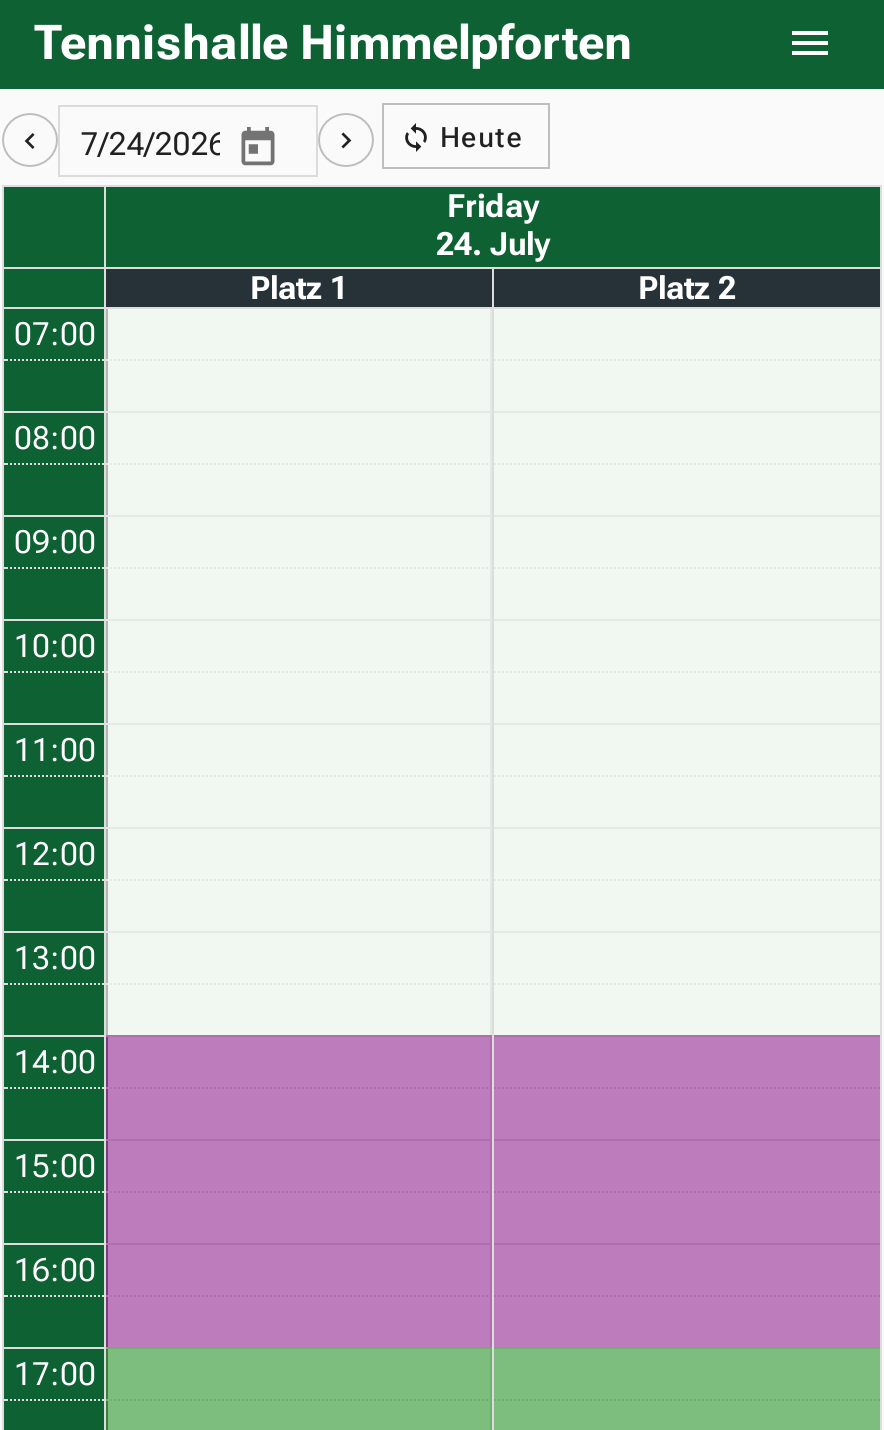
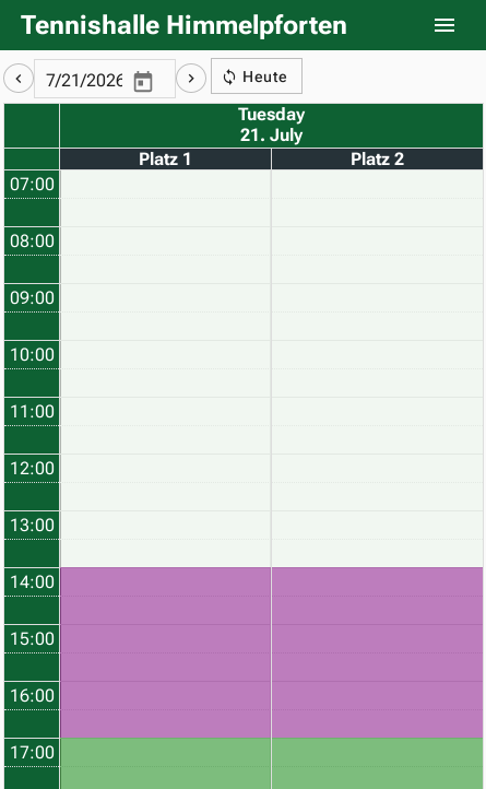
- Friday
- 24. July
+ Tuesday
+ 21. July
